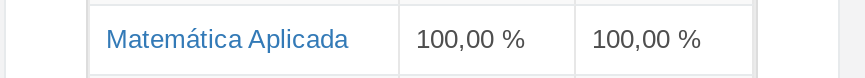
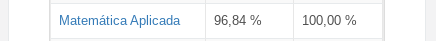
- 100,00 %
+ 96,84 %
